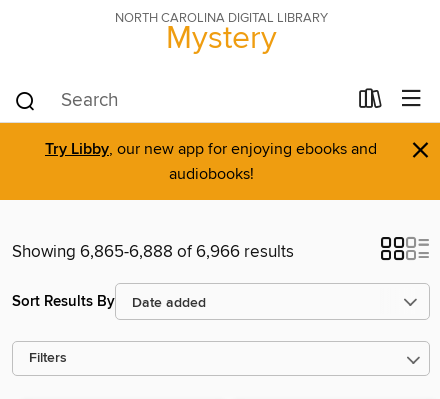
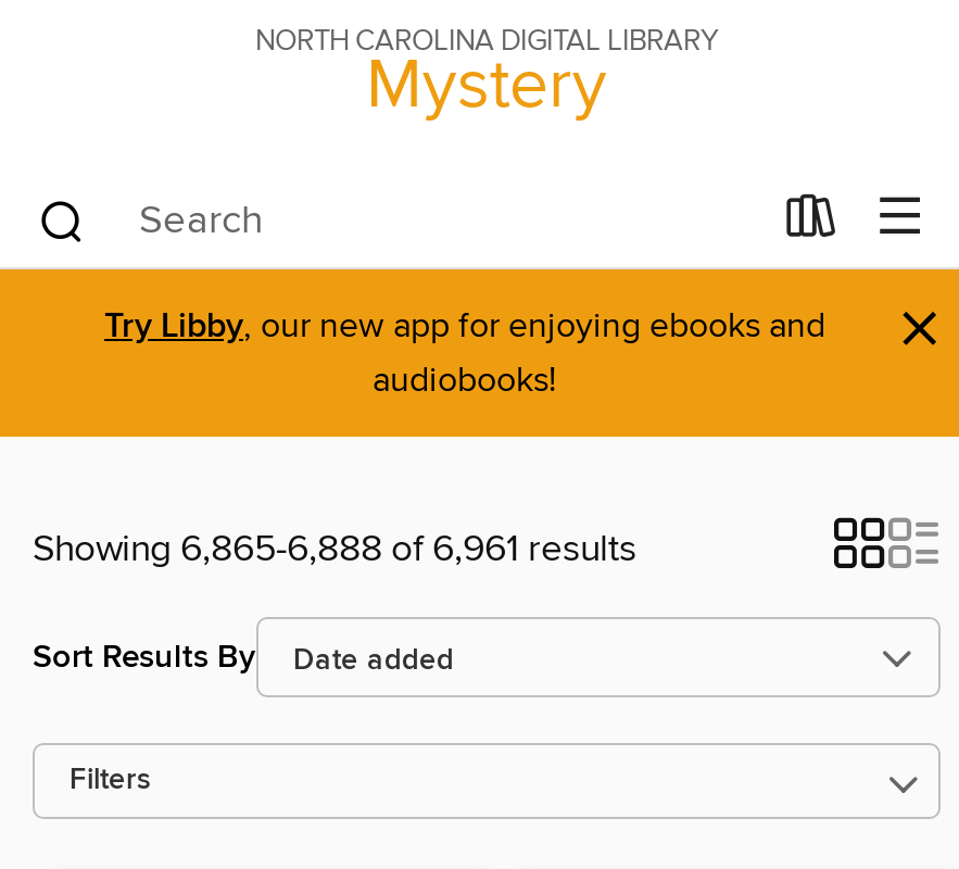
- Showing 6,865-6,888 of 6,966 results
+ Showing 6,865-6,888 of 6,961 results
